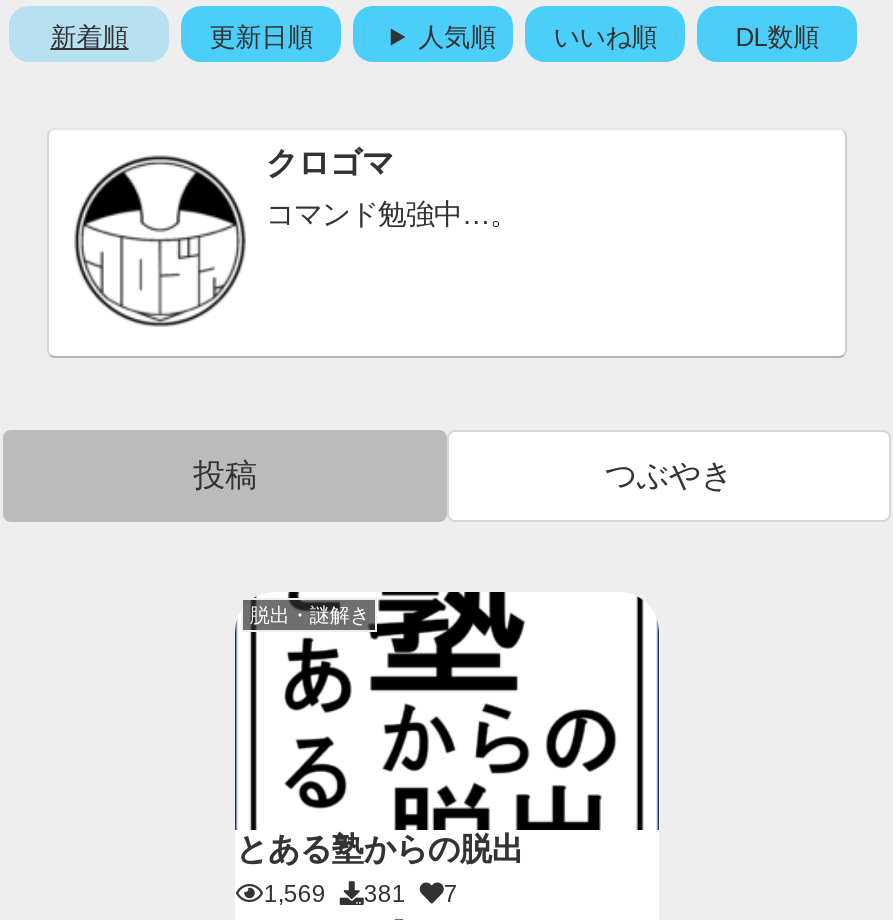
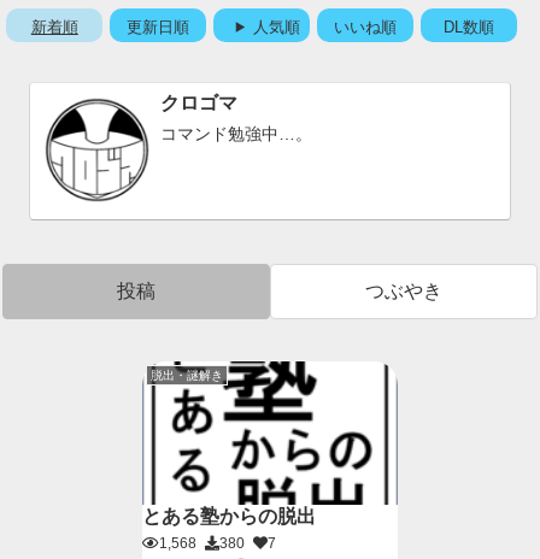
- 1,569
+ 1,568

- 381
+ 380
